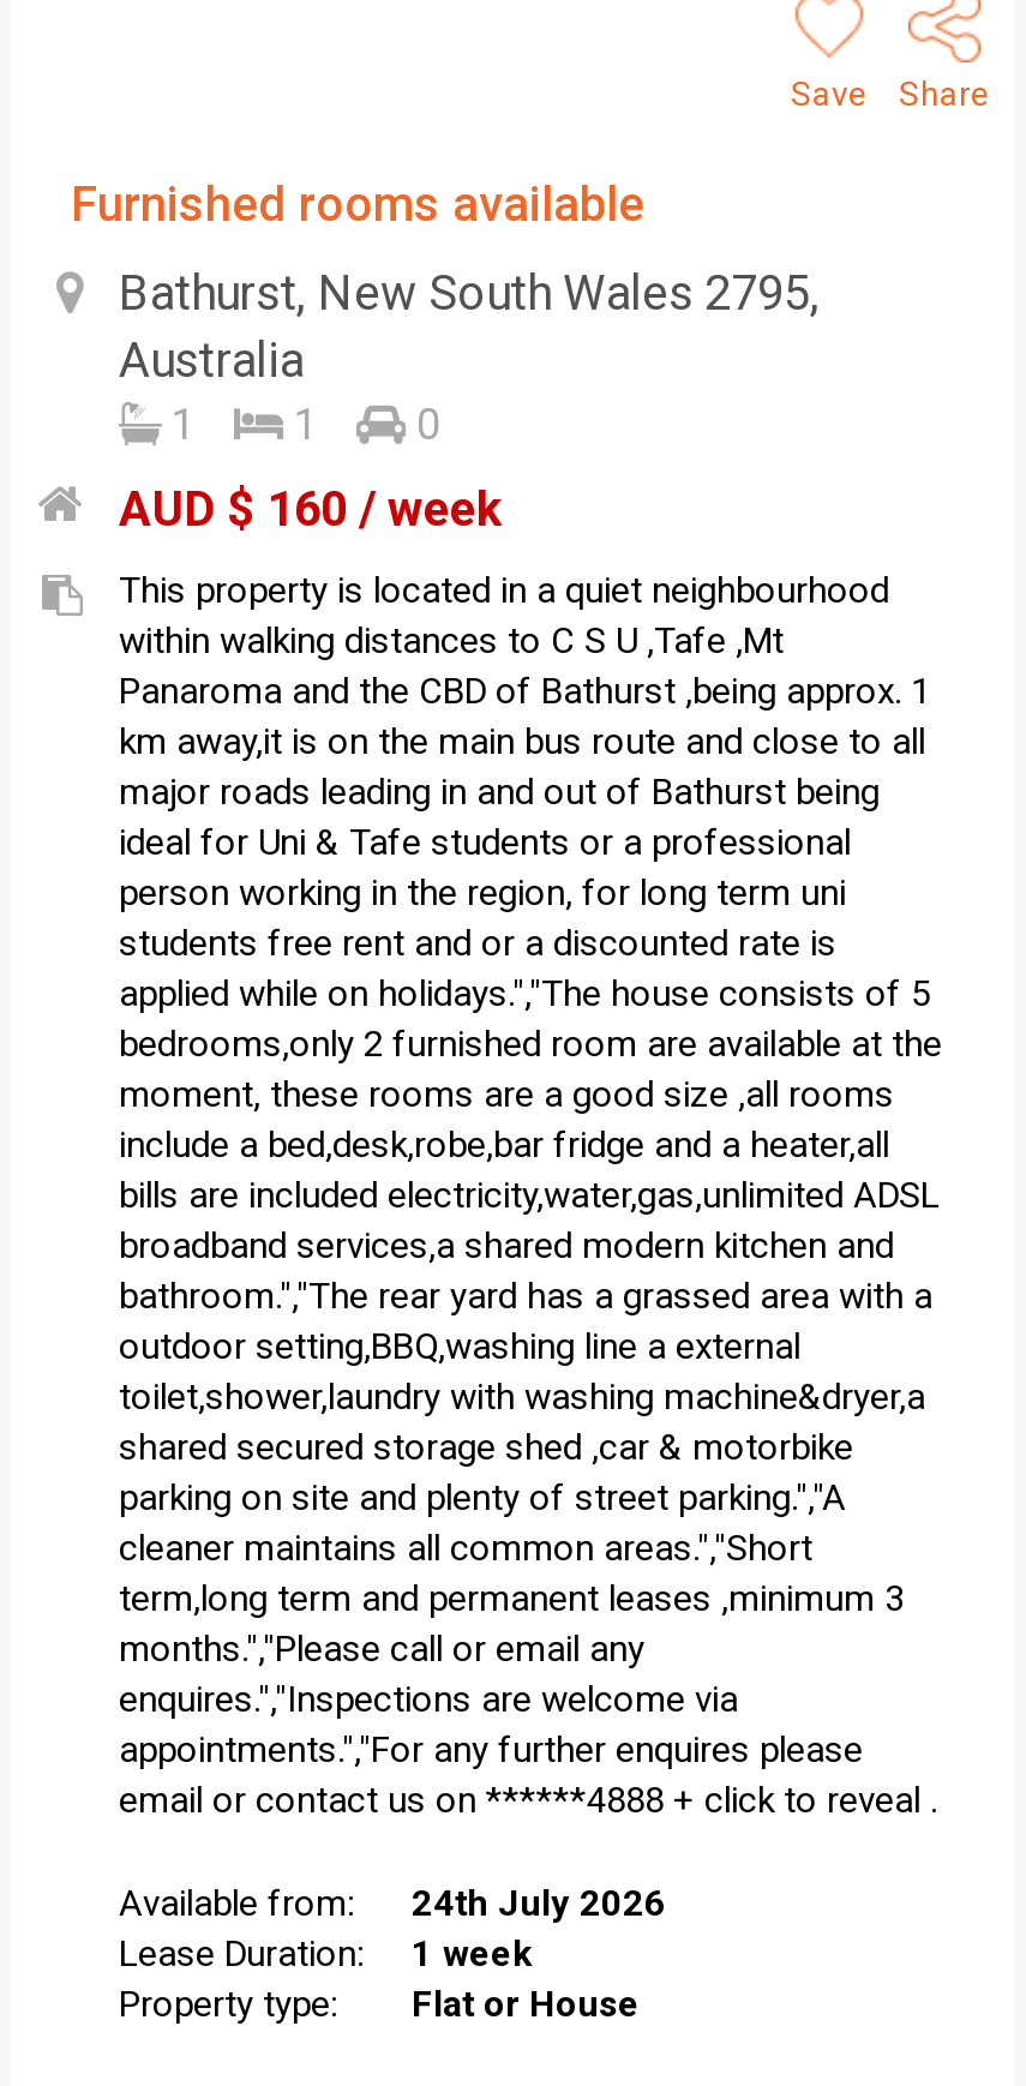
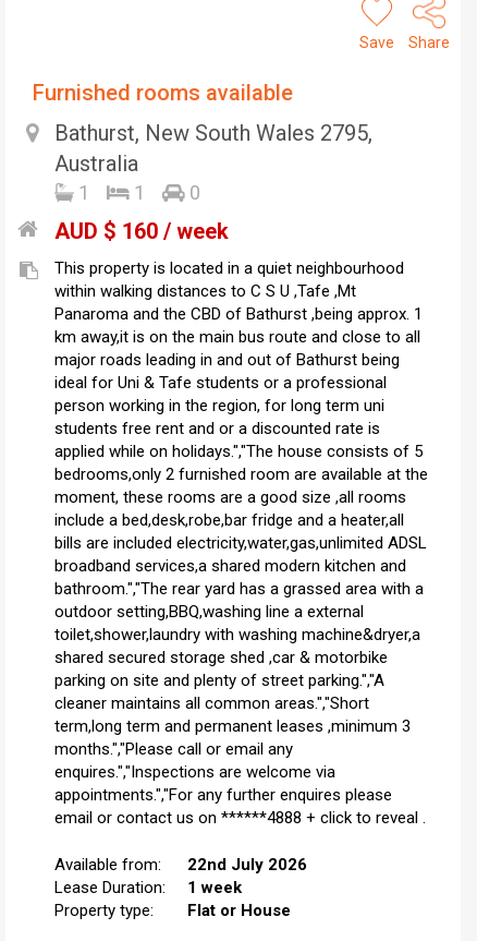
- Available from: 24th July 2026
+ Available from: 22nd July 2026
